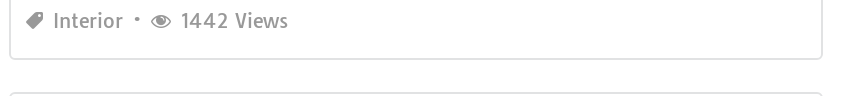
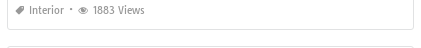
- 1442 Views
+ 1883 Views
